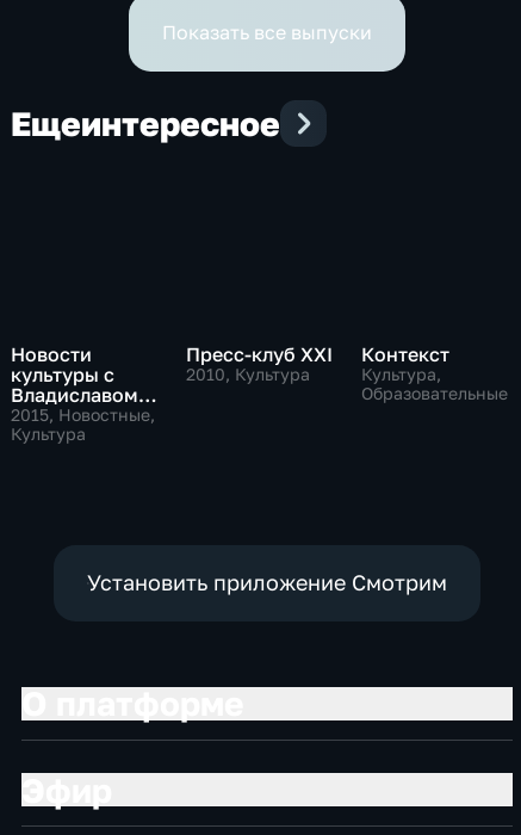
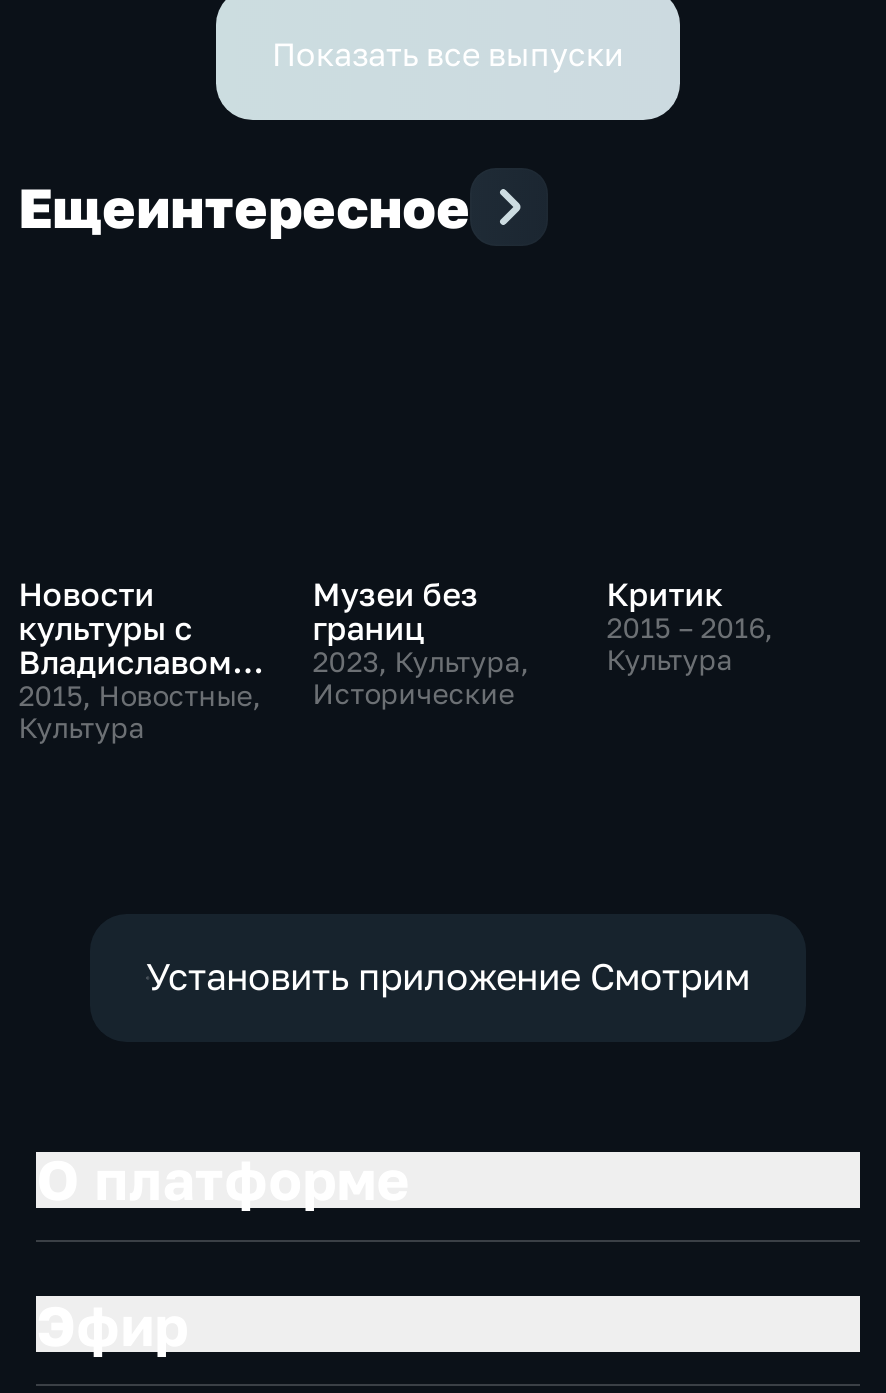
- Пресс-клуб ХХI
- 2010, Культура
+ Музеи без
+ границ
+ 2023, Культура,
+ Исторические

- Контекст
- Культура,
- Образовательные
+ Критик
+ 2015 – 2016,
+ Культура
